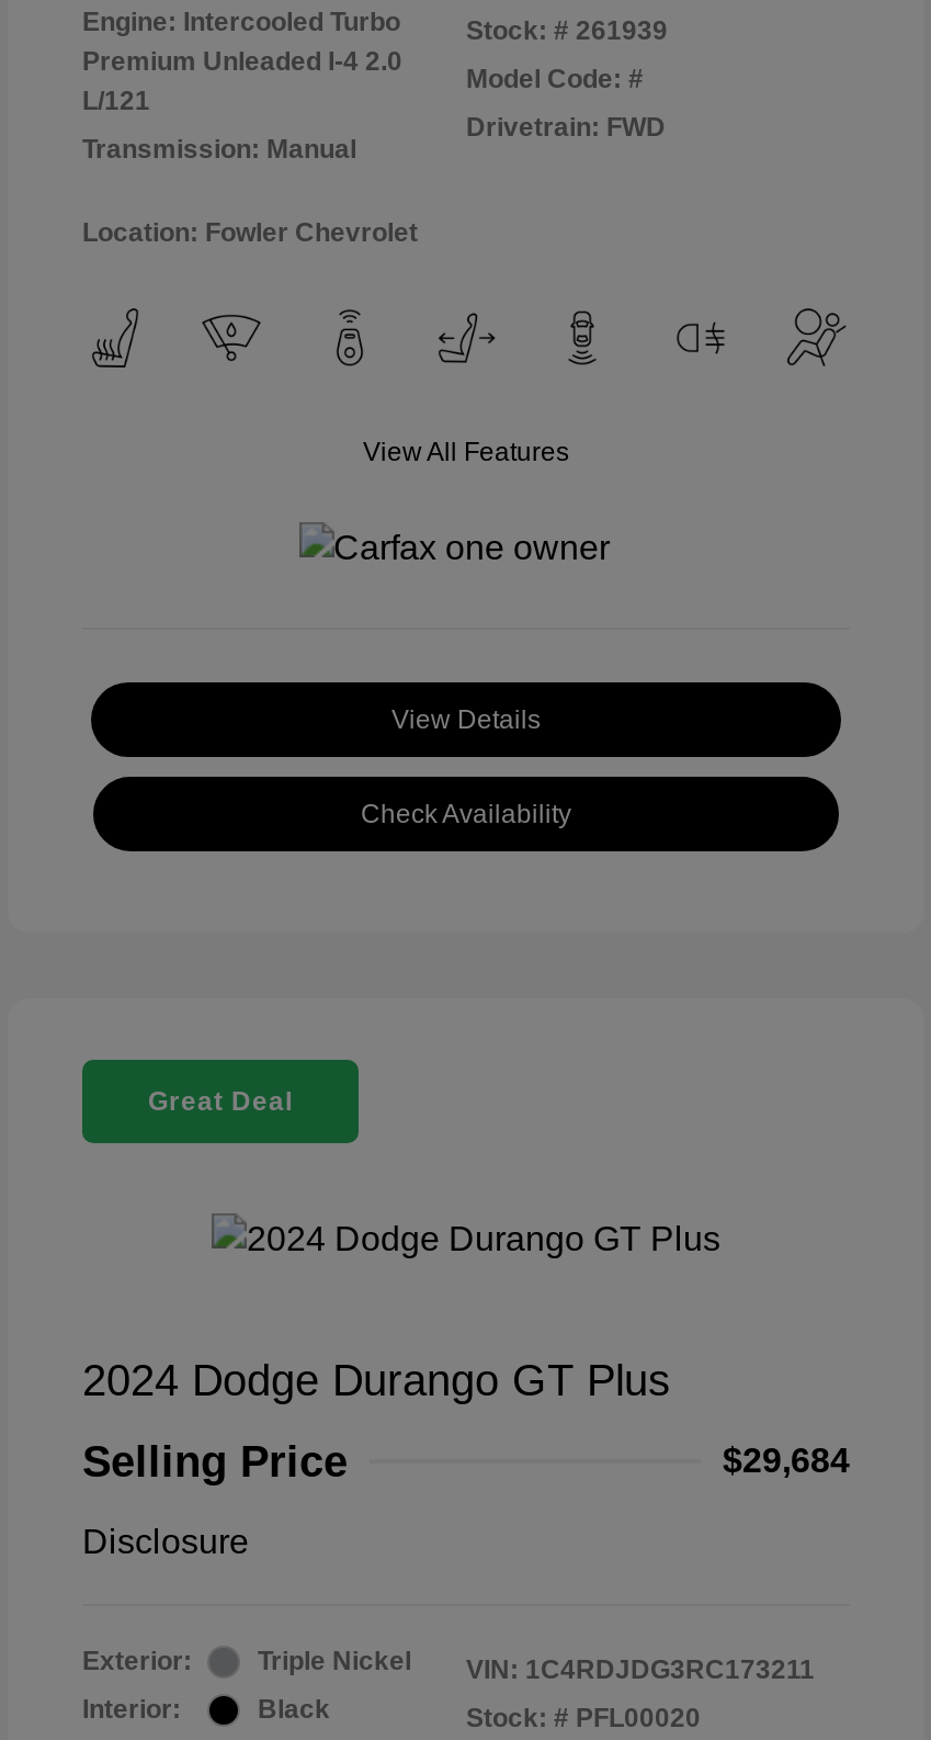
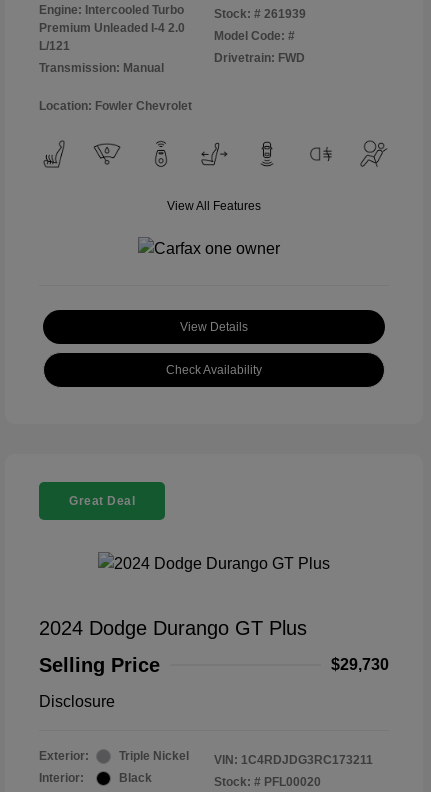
- $29,684
+ $29,730
